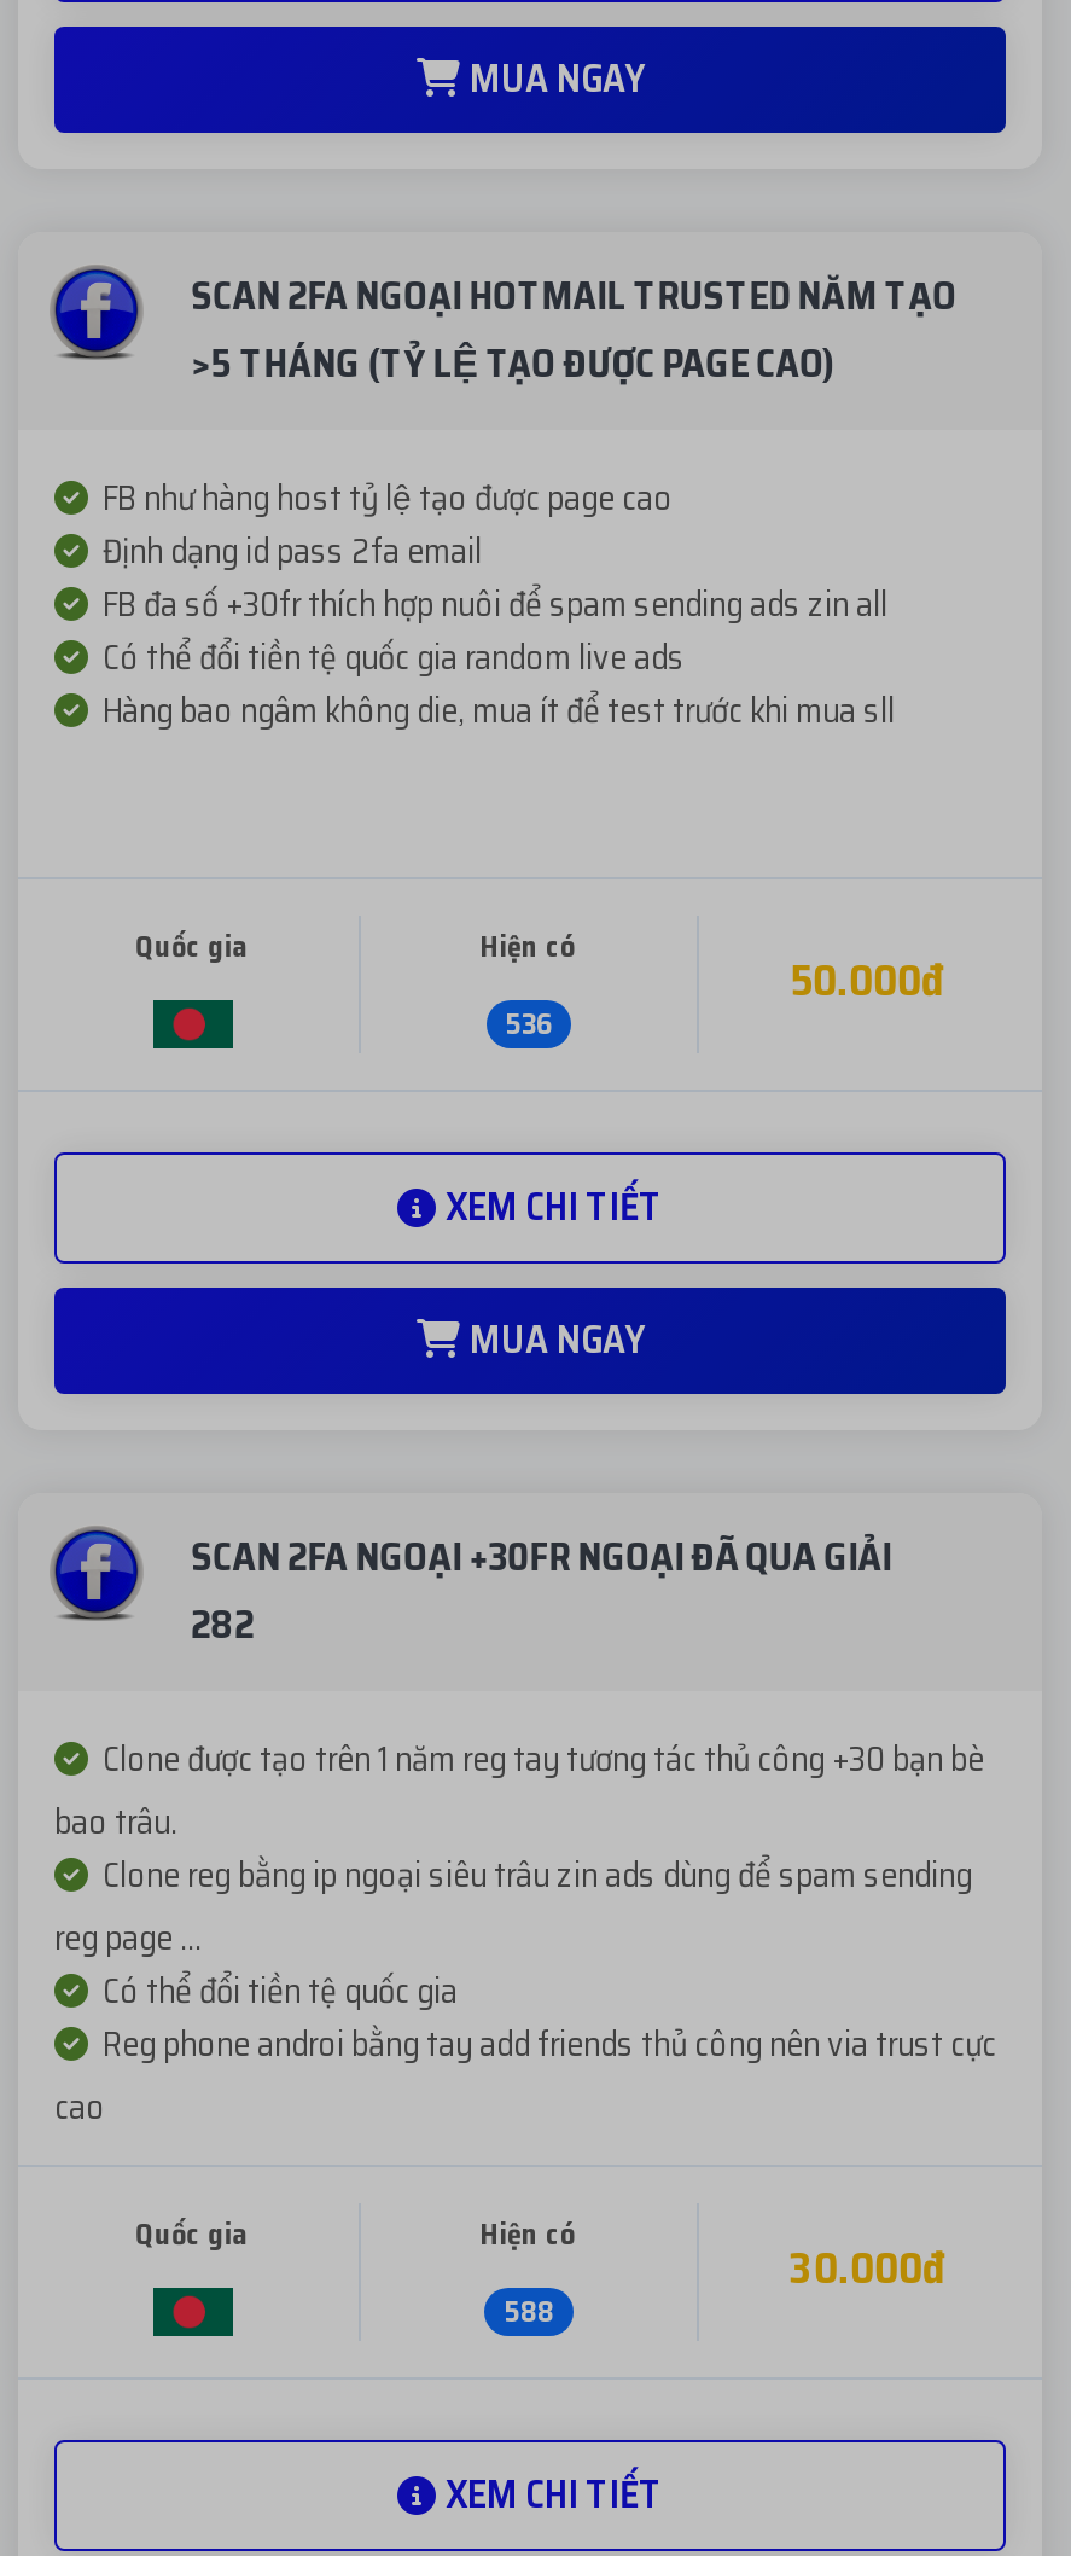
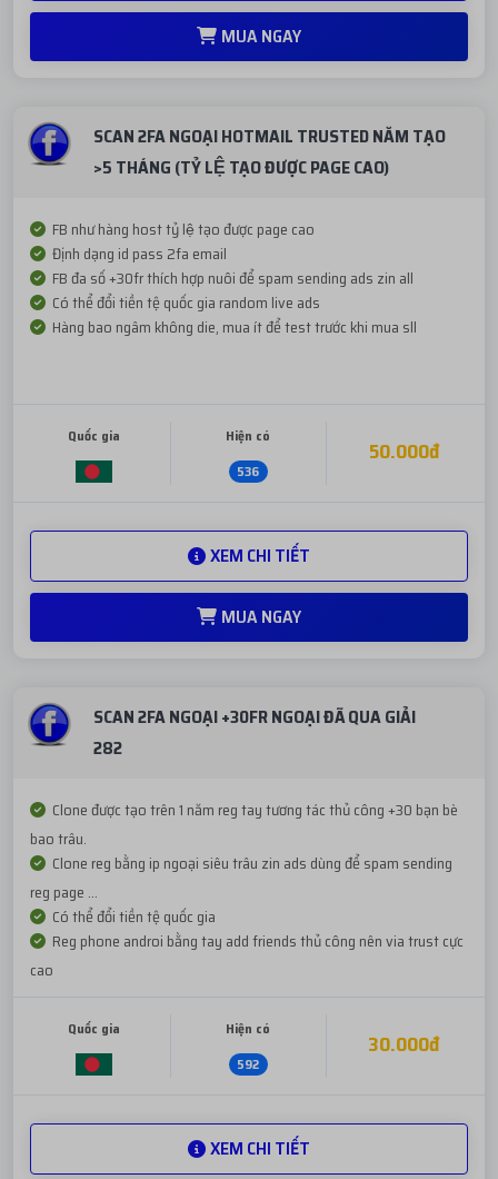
- 588
+ 592
